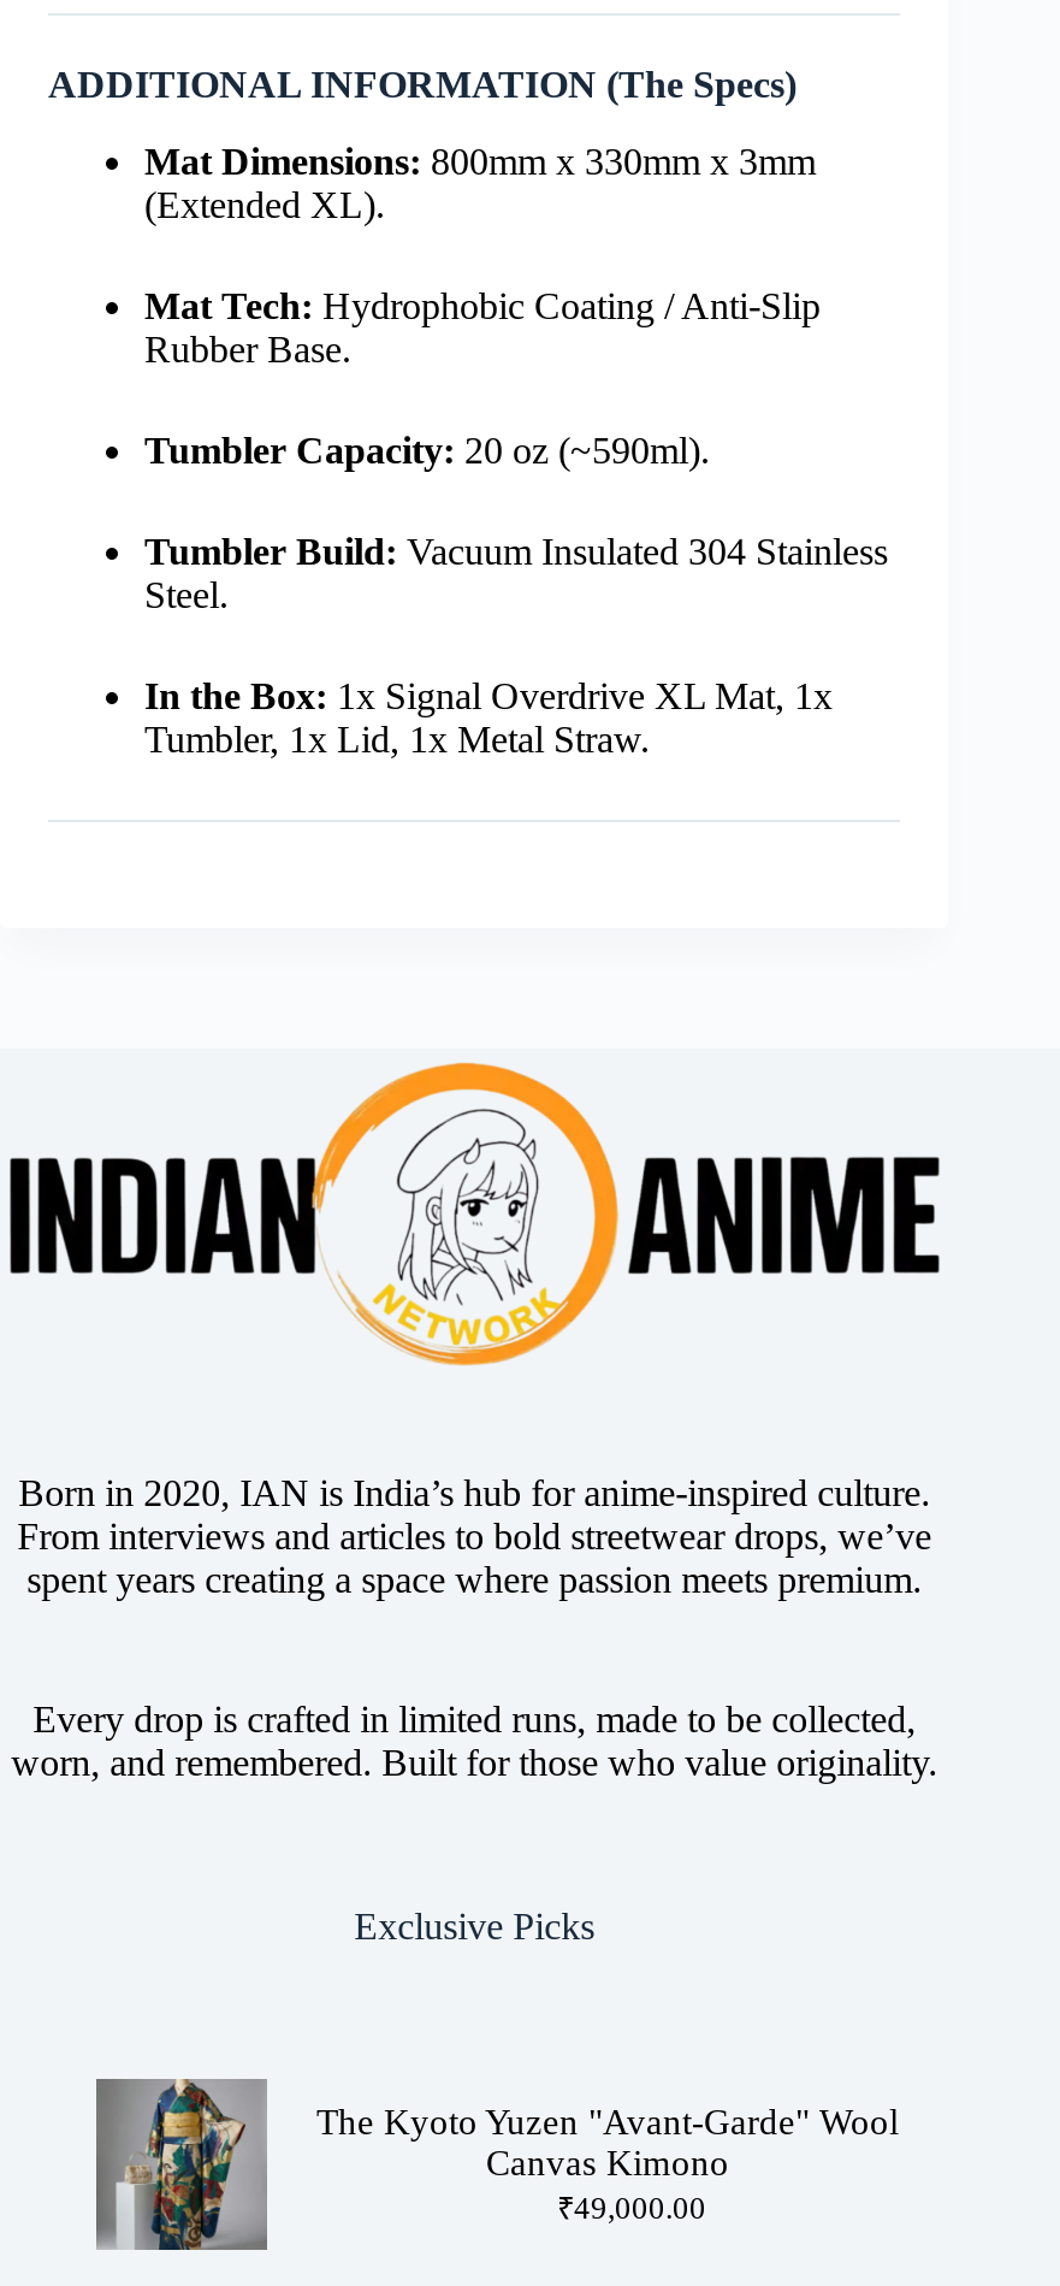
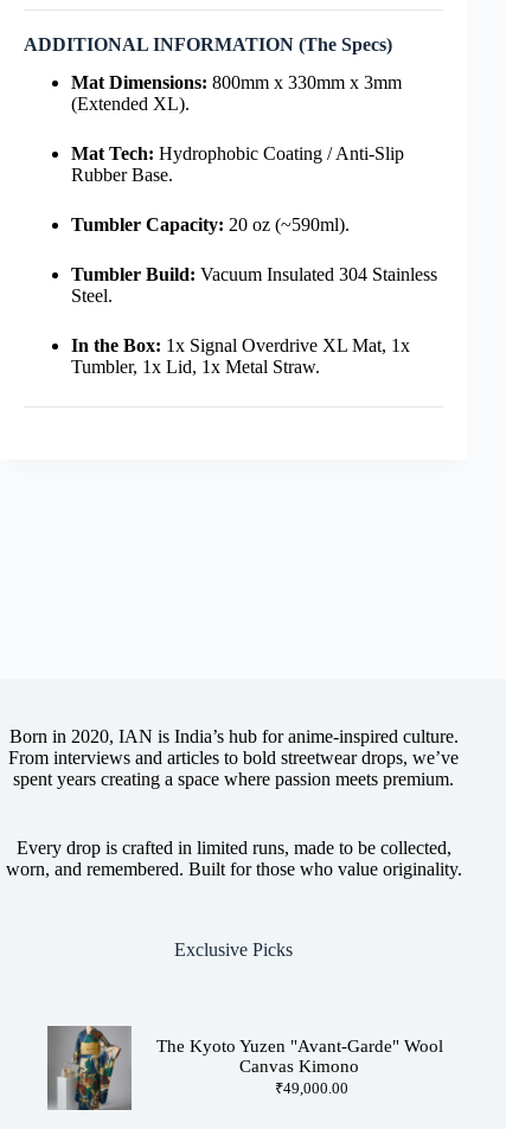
- [image]
